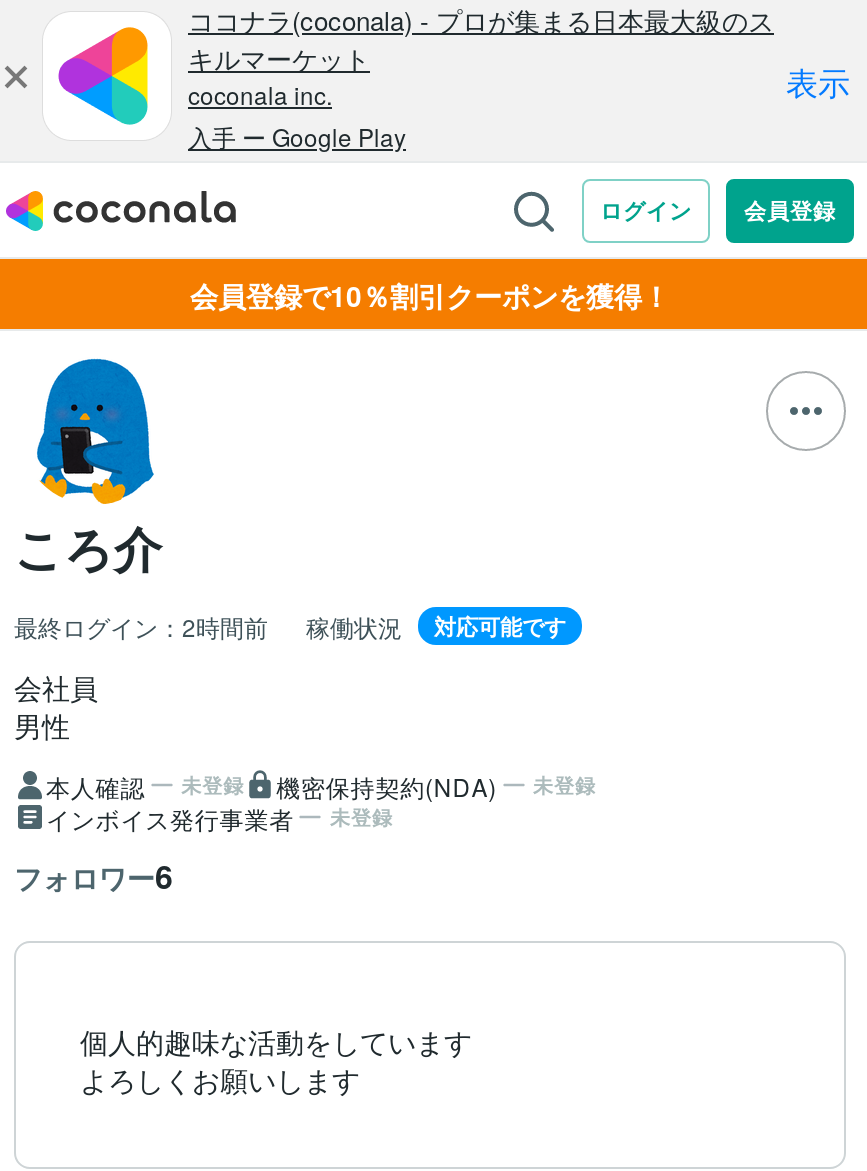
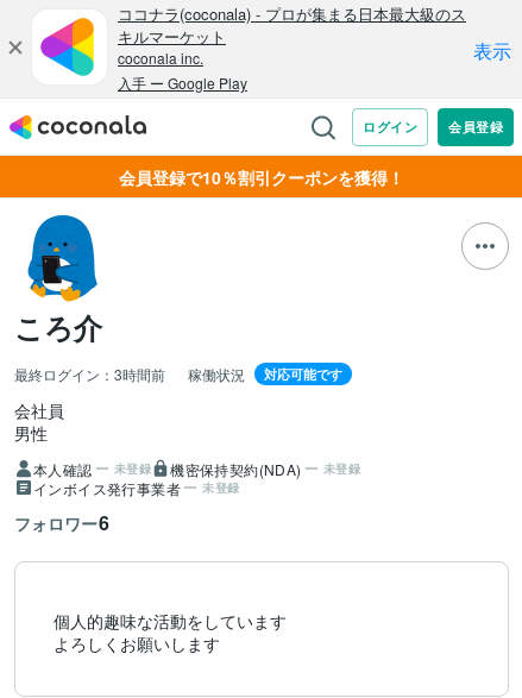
- 最終ログイン：2時間前
+ 最終ログイン：3時間前
